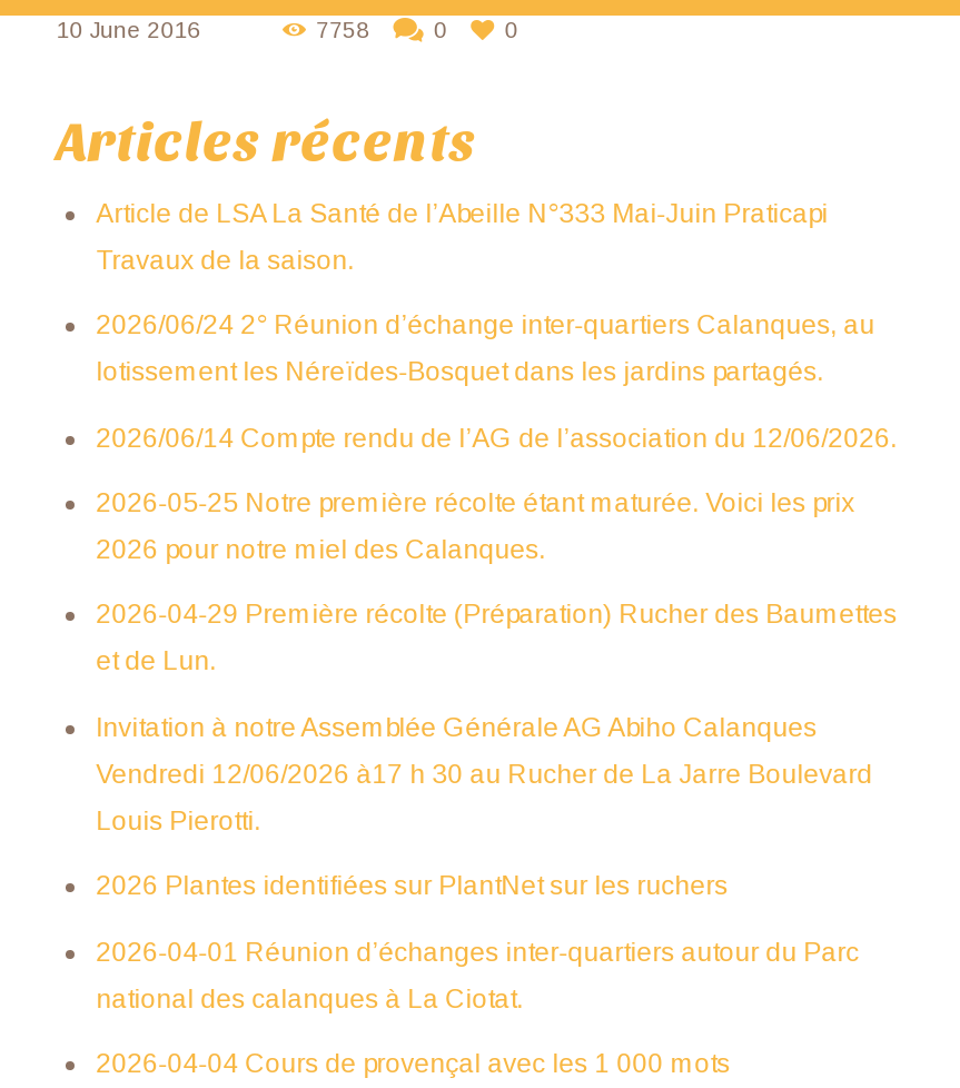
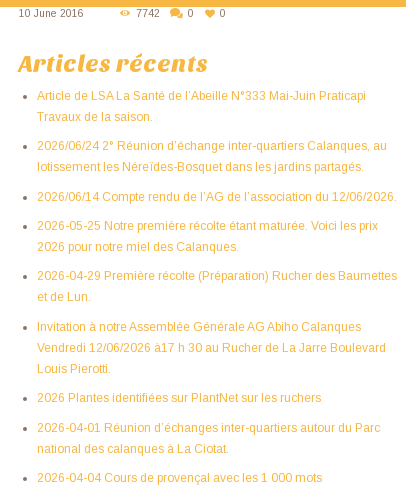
- 7758
+ 7742
